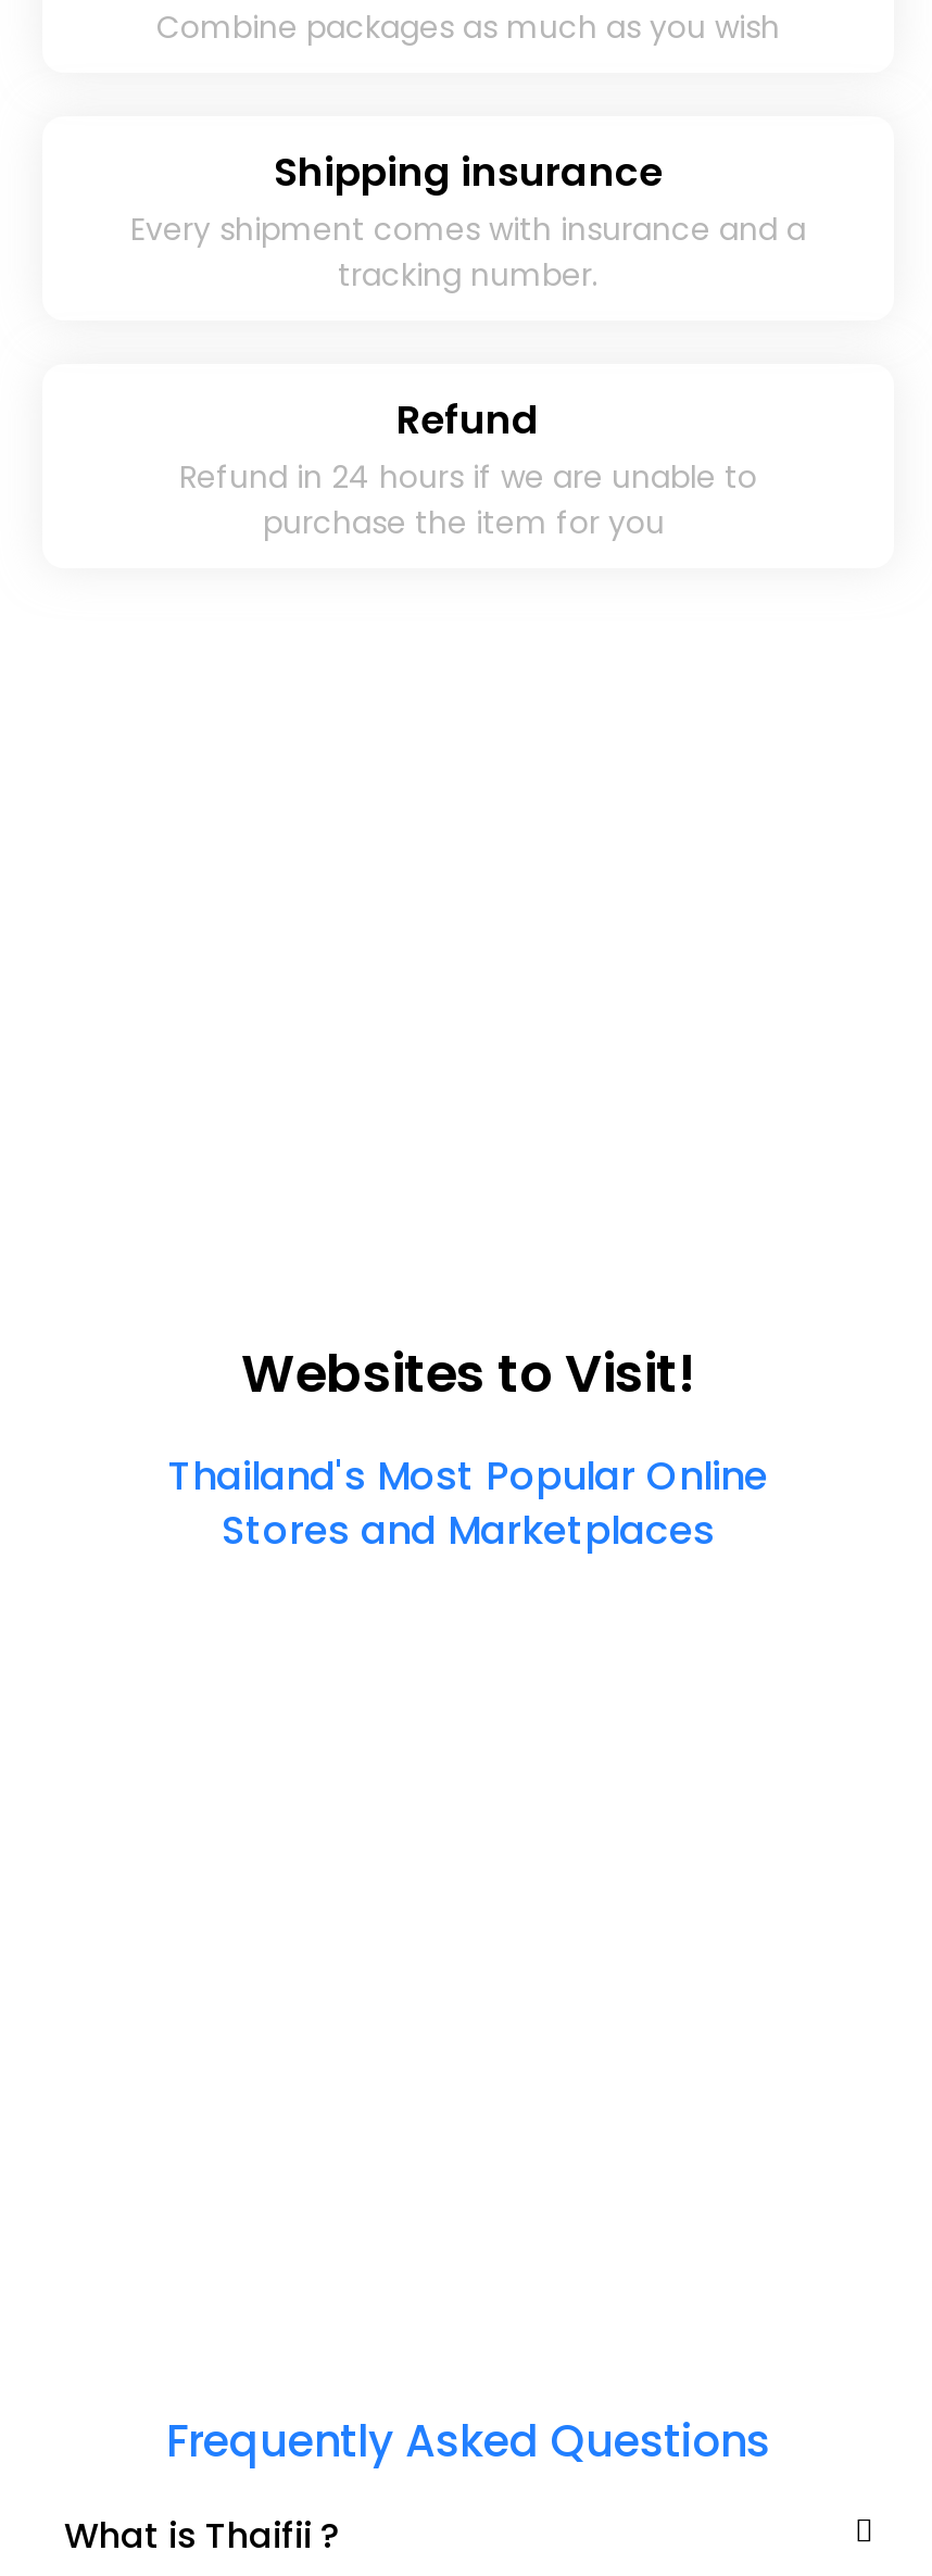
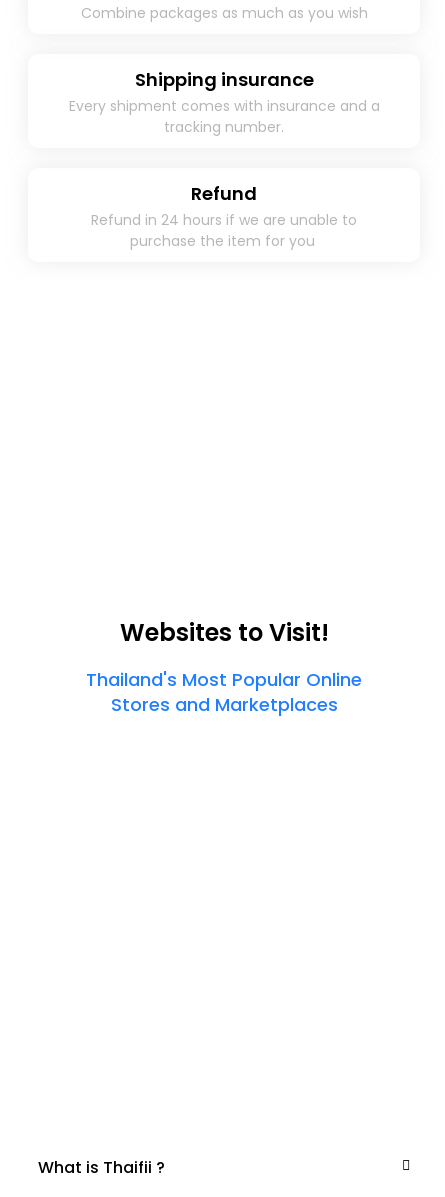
- Frequently Asked Questions
